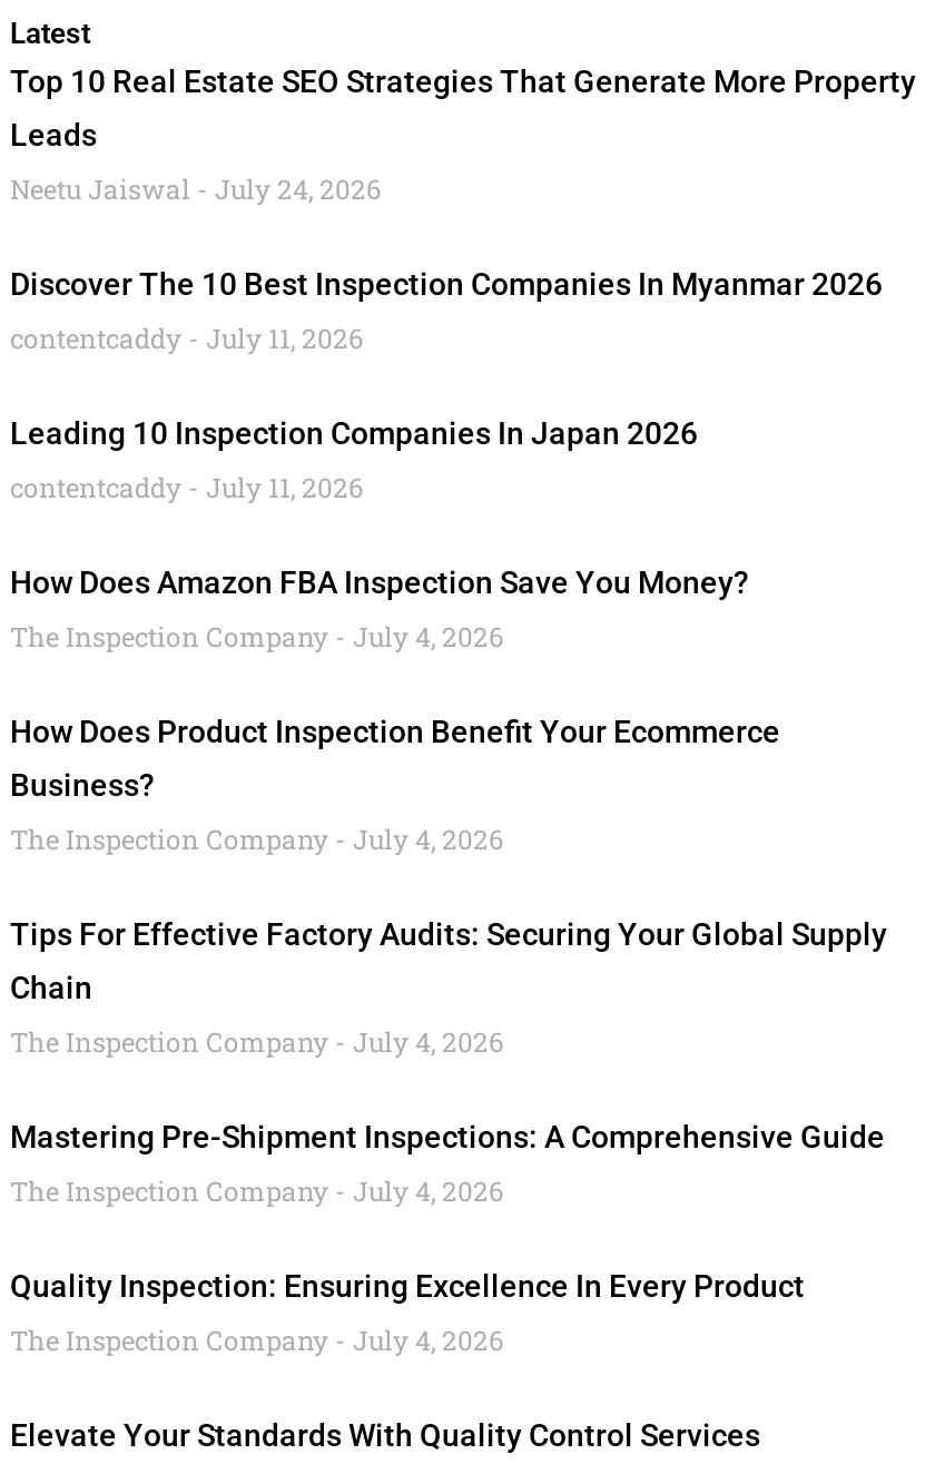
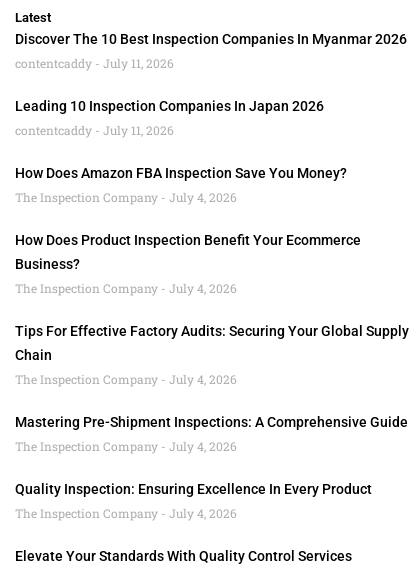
- Top 10 Real Estate SEO Strategies That Generate More Property
- Leads
- Neetu Jaiswal July 24, 2026
